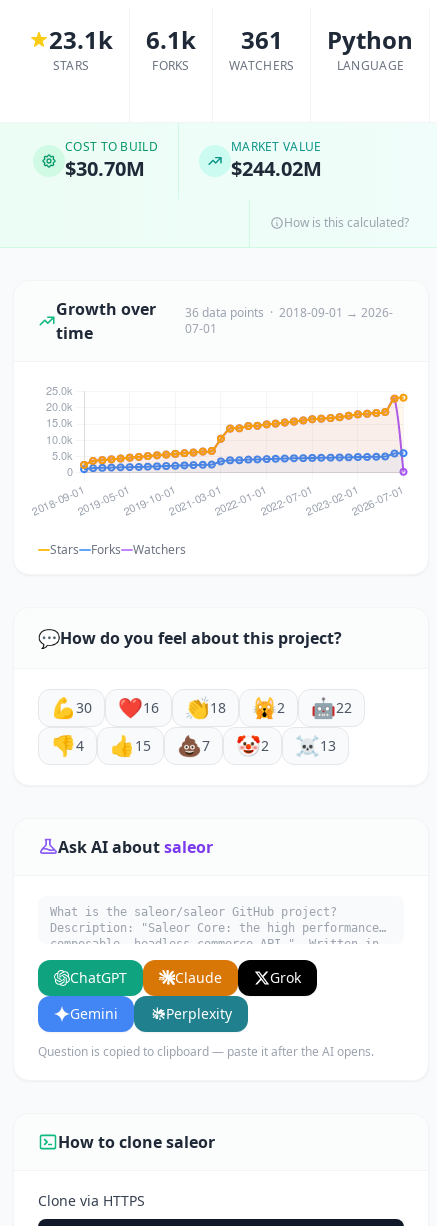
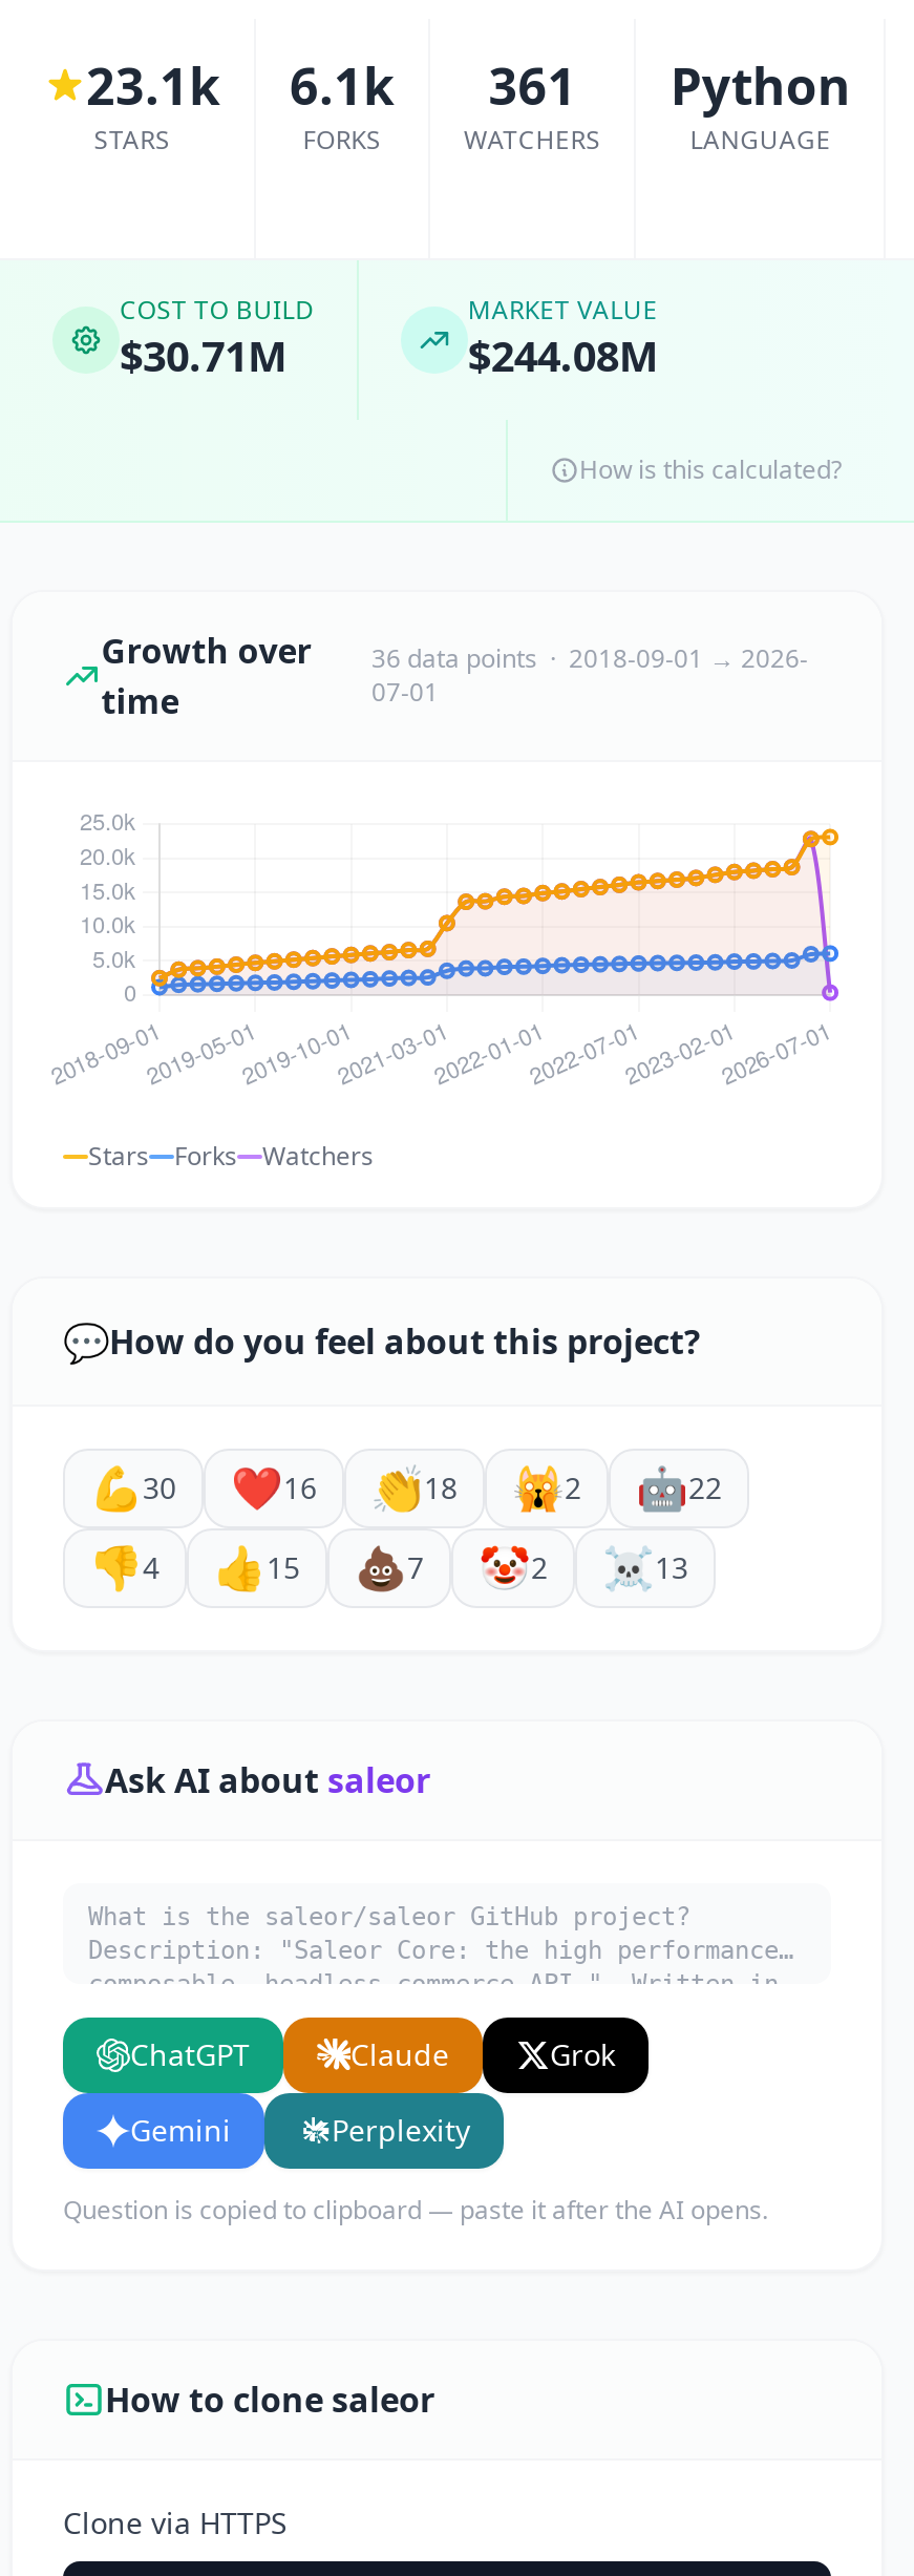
- $30.70M
+ $30.71M

- $244.02M
+ $244.08M
